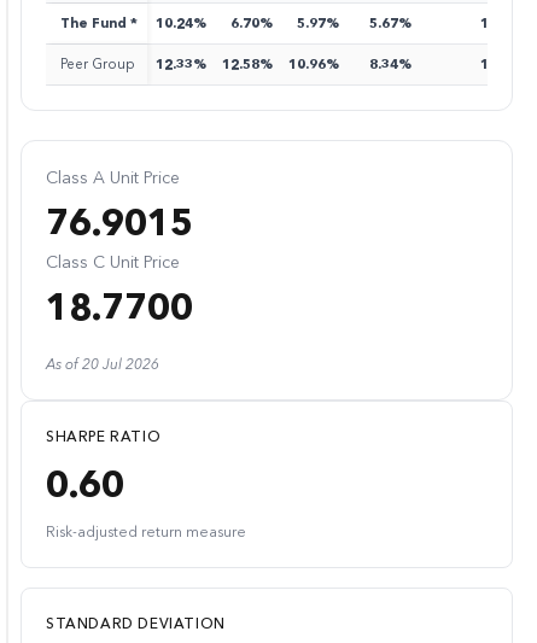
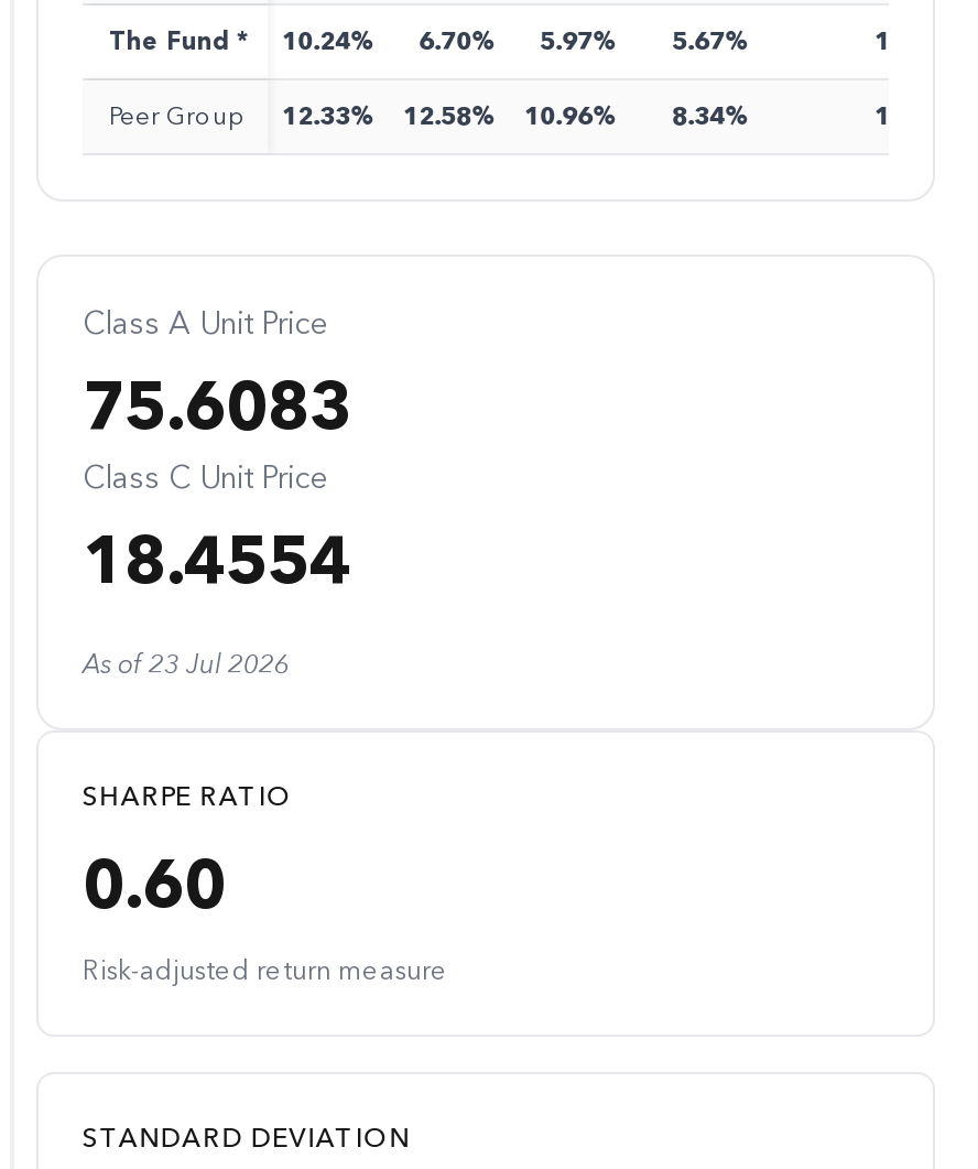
- 76.9015
+ 75.6083

- 18.7700
+ 18.4554

- As of 20 Jul 2026
+ As of 23 Jul 2026
